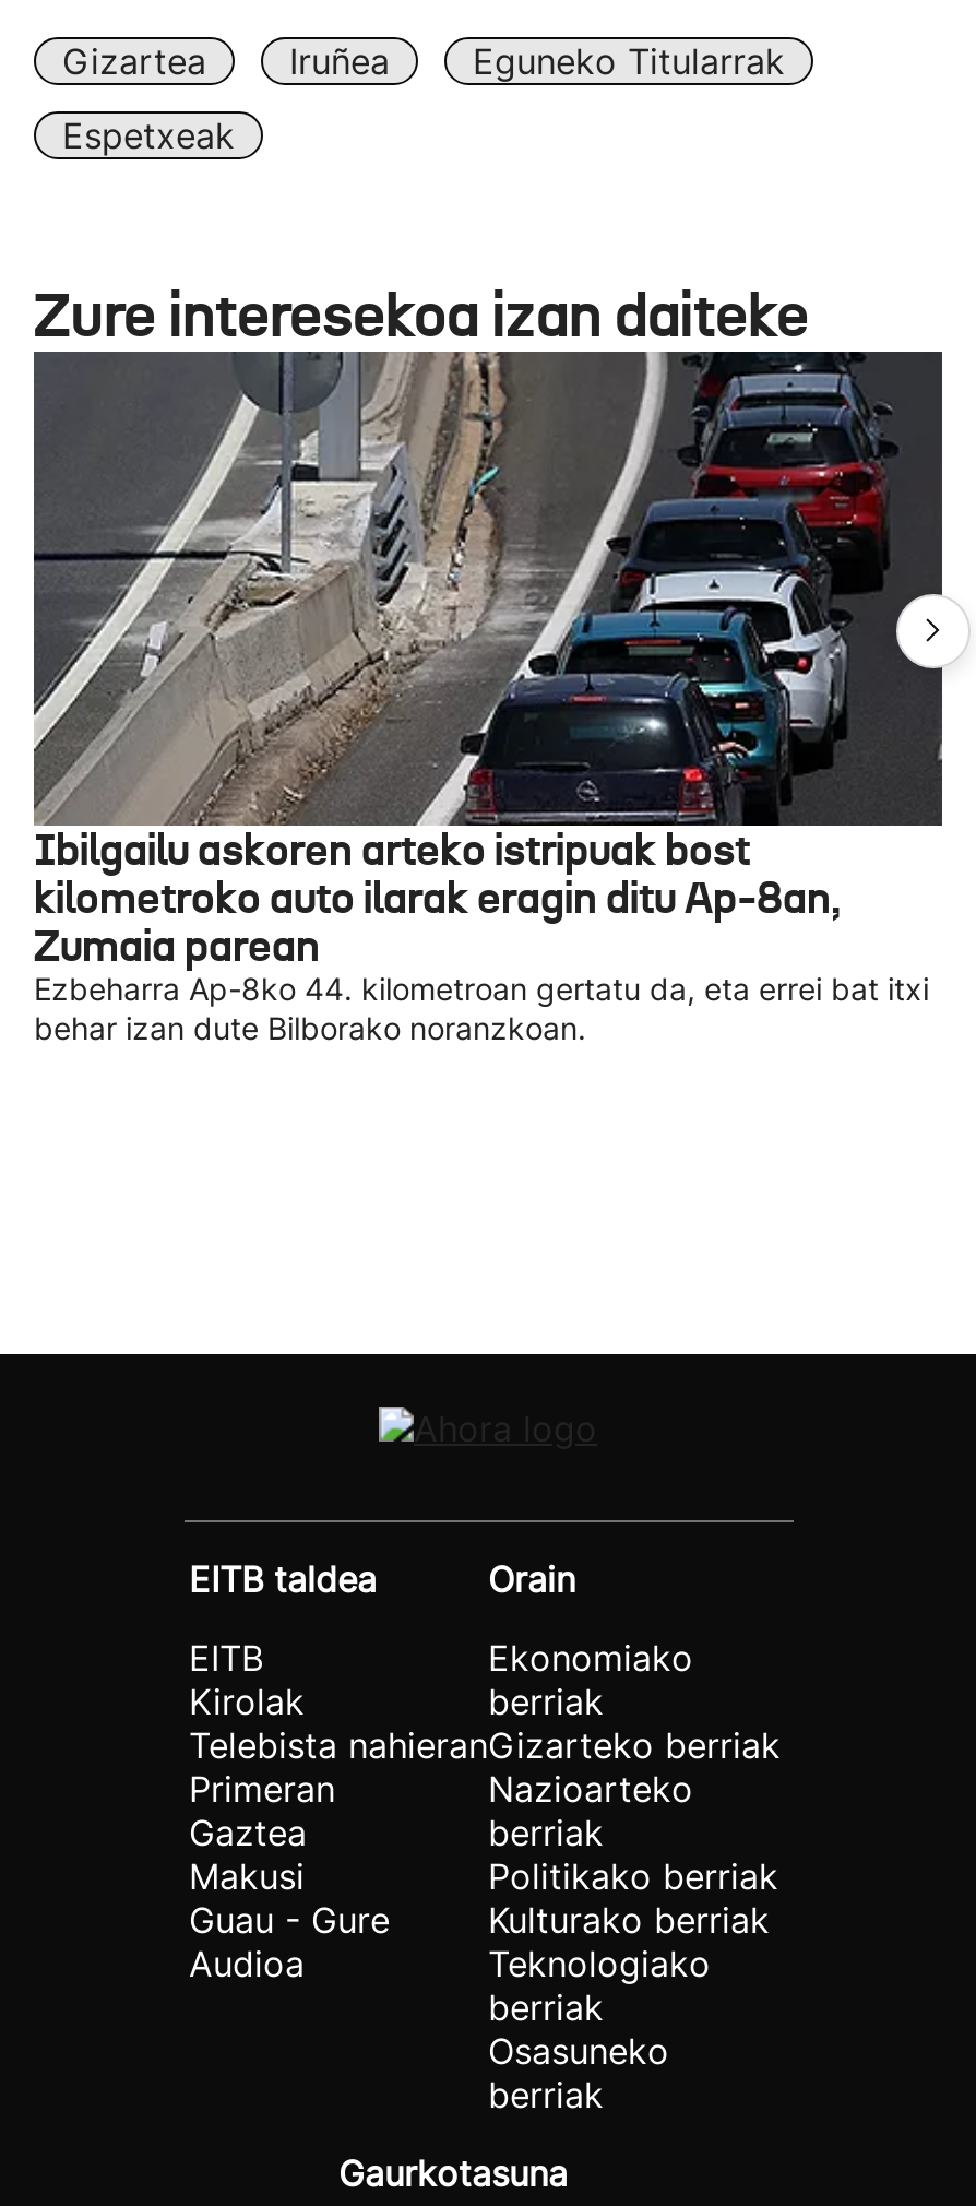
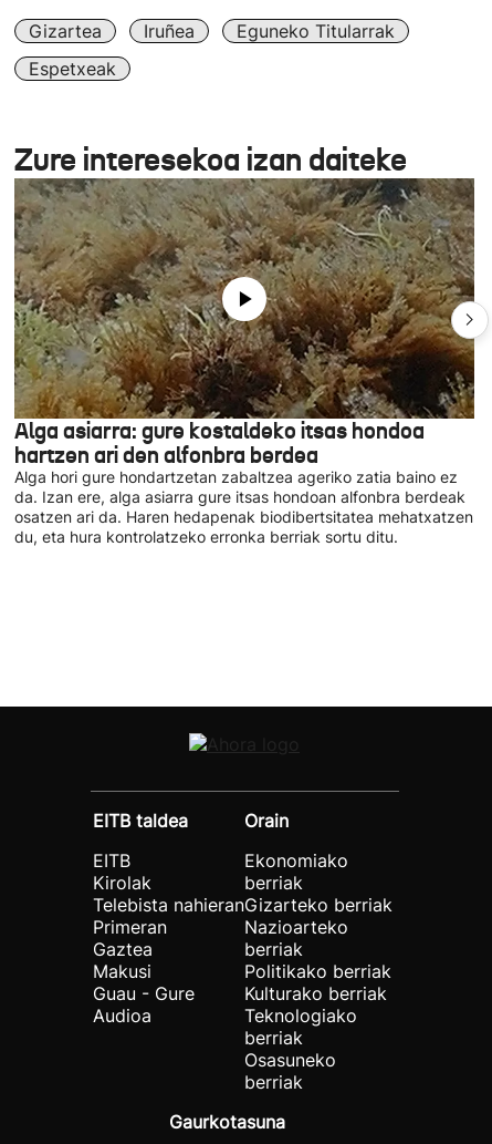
- [image]
- Ibilgailu askoren arteko istripuak bost
- kilometroko auto ilarak eragin ditu Ap-8an,
- Zumaia parean
- Ezbeharra Ap-8ko 44. kilometroan gertatu da, eta errei bat itxi
- behar izan dute Bilborako noranzkoan.
+ [image]
+ Alga asiarra: gure kostaldeko itsas hondoa
+ hartzen ari den alfonbra berdea
+ Alga hori gure hondartzetan zabaltzea ageriko zatia baino ez
+ da. Izan ere, alga asiarra gure itsas hondoan alfonbra berdeak
+ osatzen ari da. Haren hedapenak biodibertsitatea mehatxatzen
+ du, eta hura kontrolatzeko erronka berriak sortu ditu.
